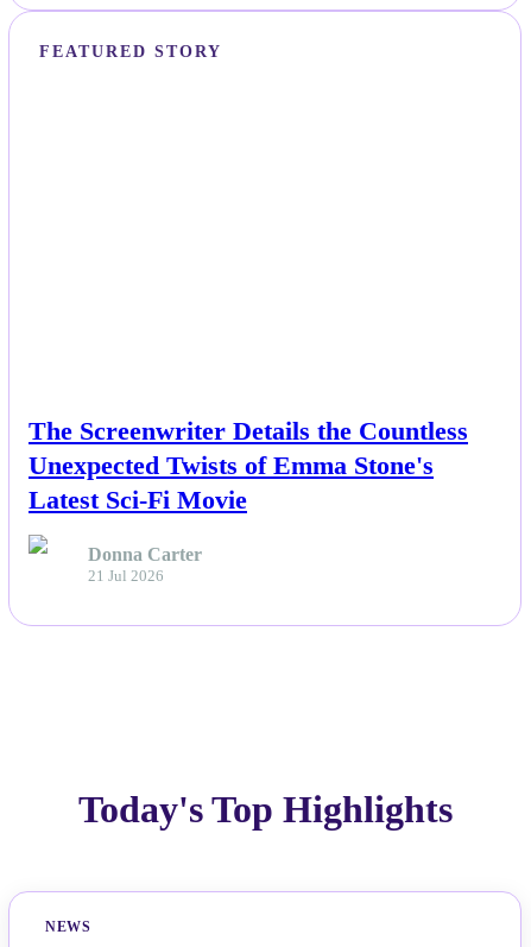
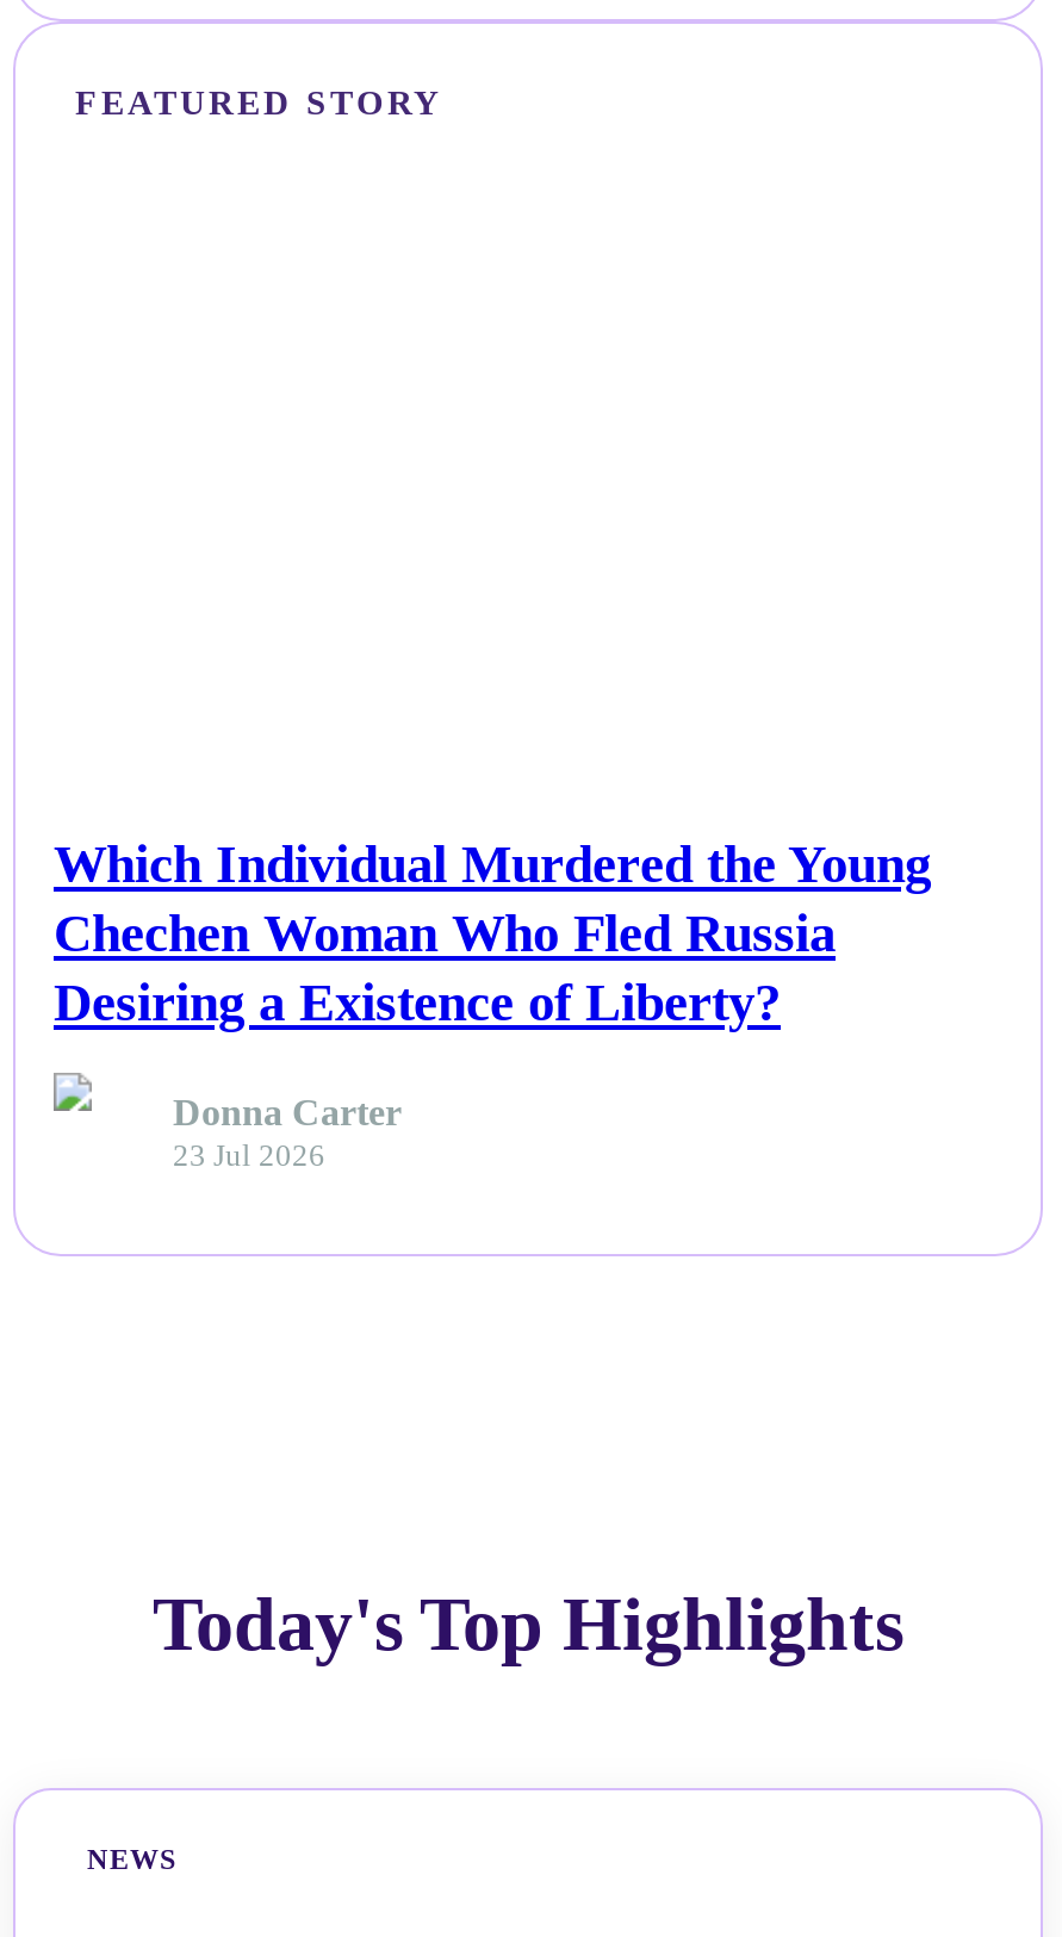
- The Screenwriter Details the Countless
- Unexpected Twists of Emma Stone's
- Latest Sci-Fi Movie
+ Which Individual Murdered the Young
+ Chechen Woman Who Fled Russia
+ Desiring a Existence of Liberty?

- 21 Jul 2026
+ 23 Jul 2026
